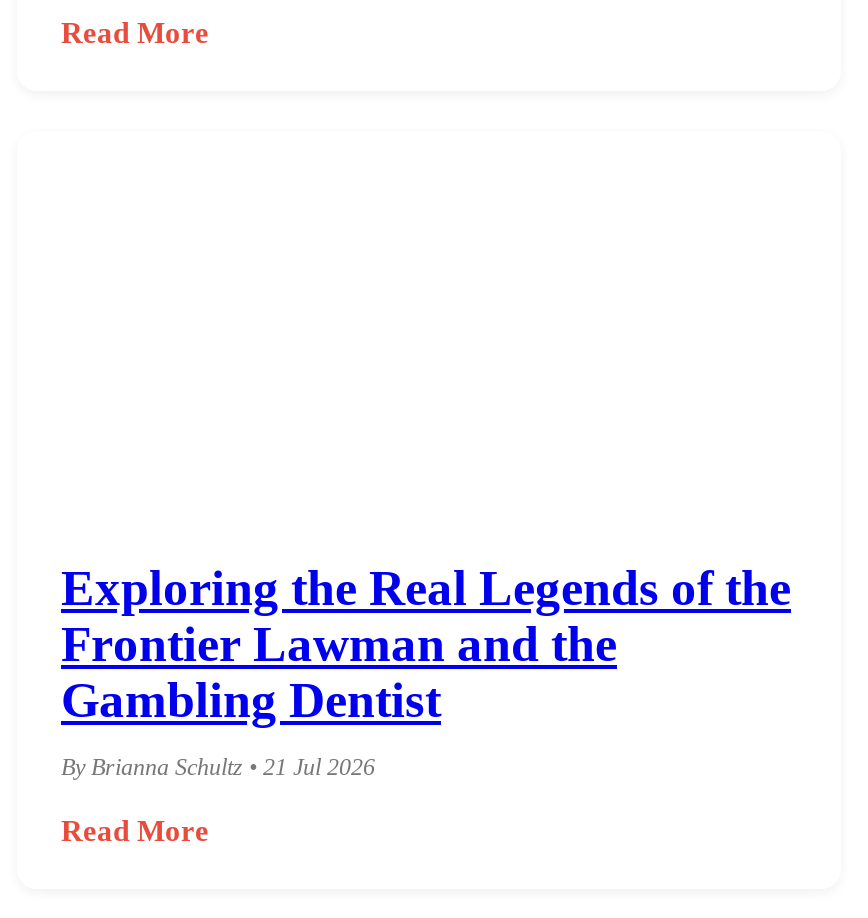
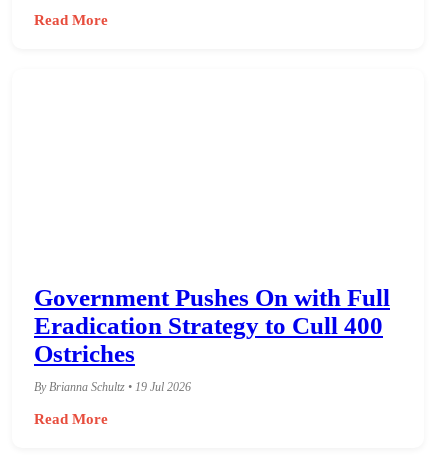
- Exploring the Real Legends of the
- Frontier Lawman and the
- Gambling Dentist
+ Government Pushes On with Full
+ Eradication Strategy to Cull 400
+ Ostriches

- By Brianna Schultz • 21 Jul 2026
+ By Brianna Schultz • 19 Jul 2026
